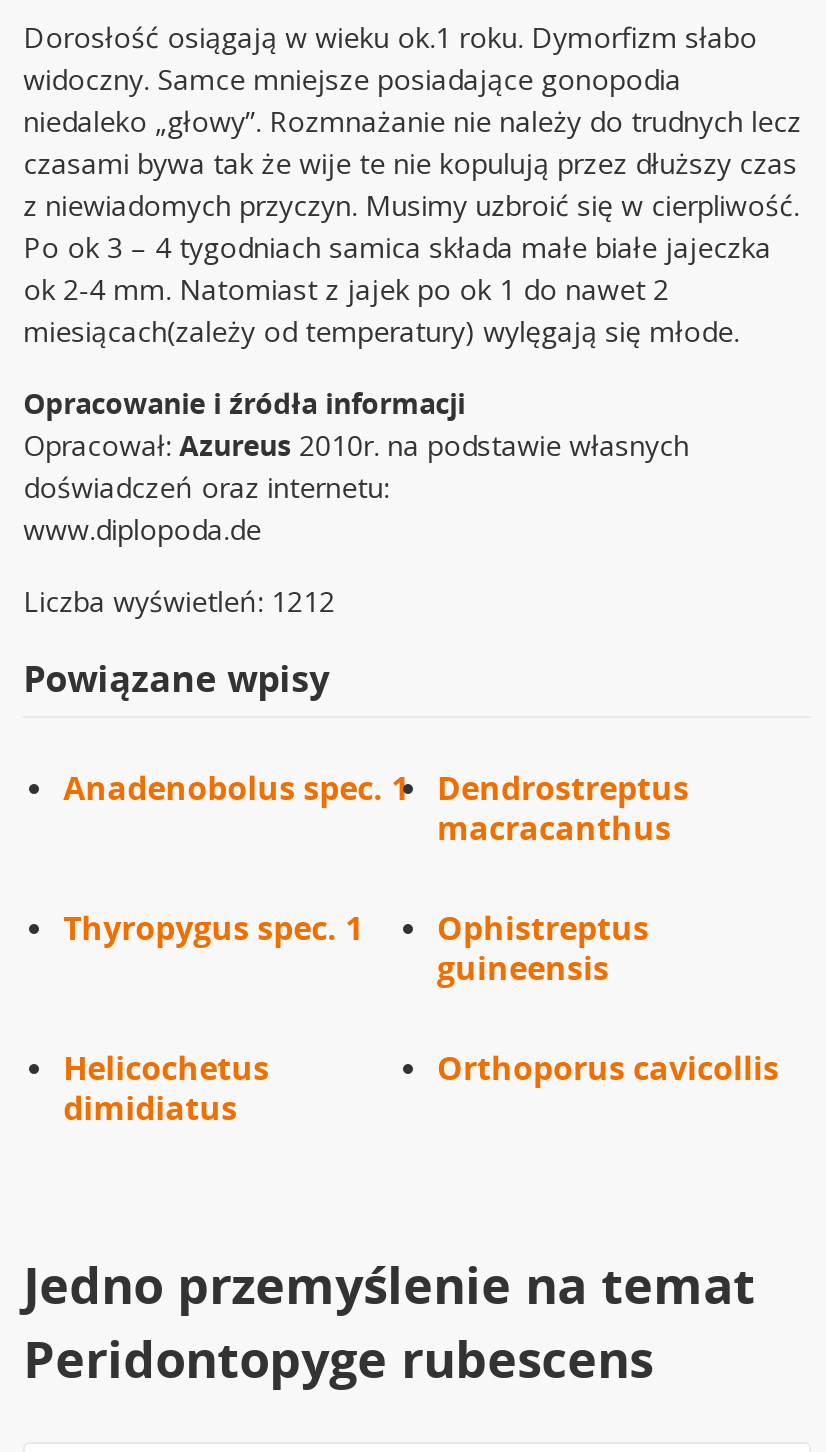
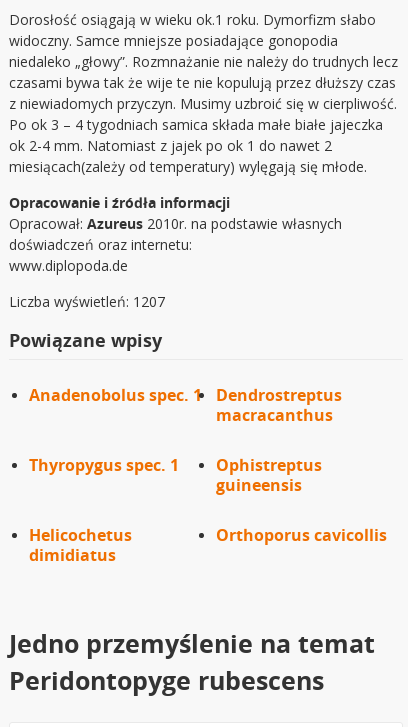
- Liczba wyświetleń: 1212
+ Liczba wyświetleń: 1207
